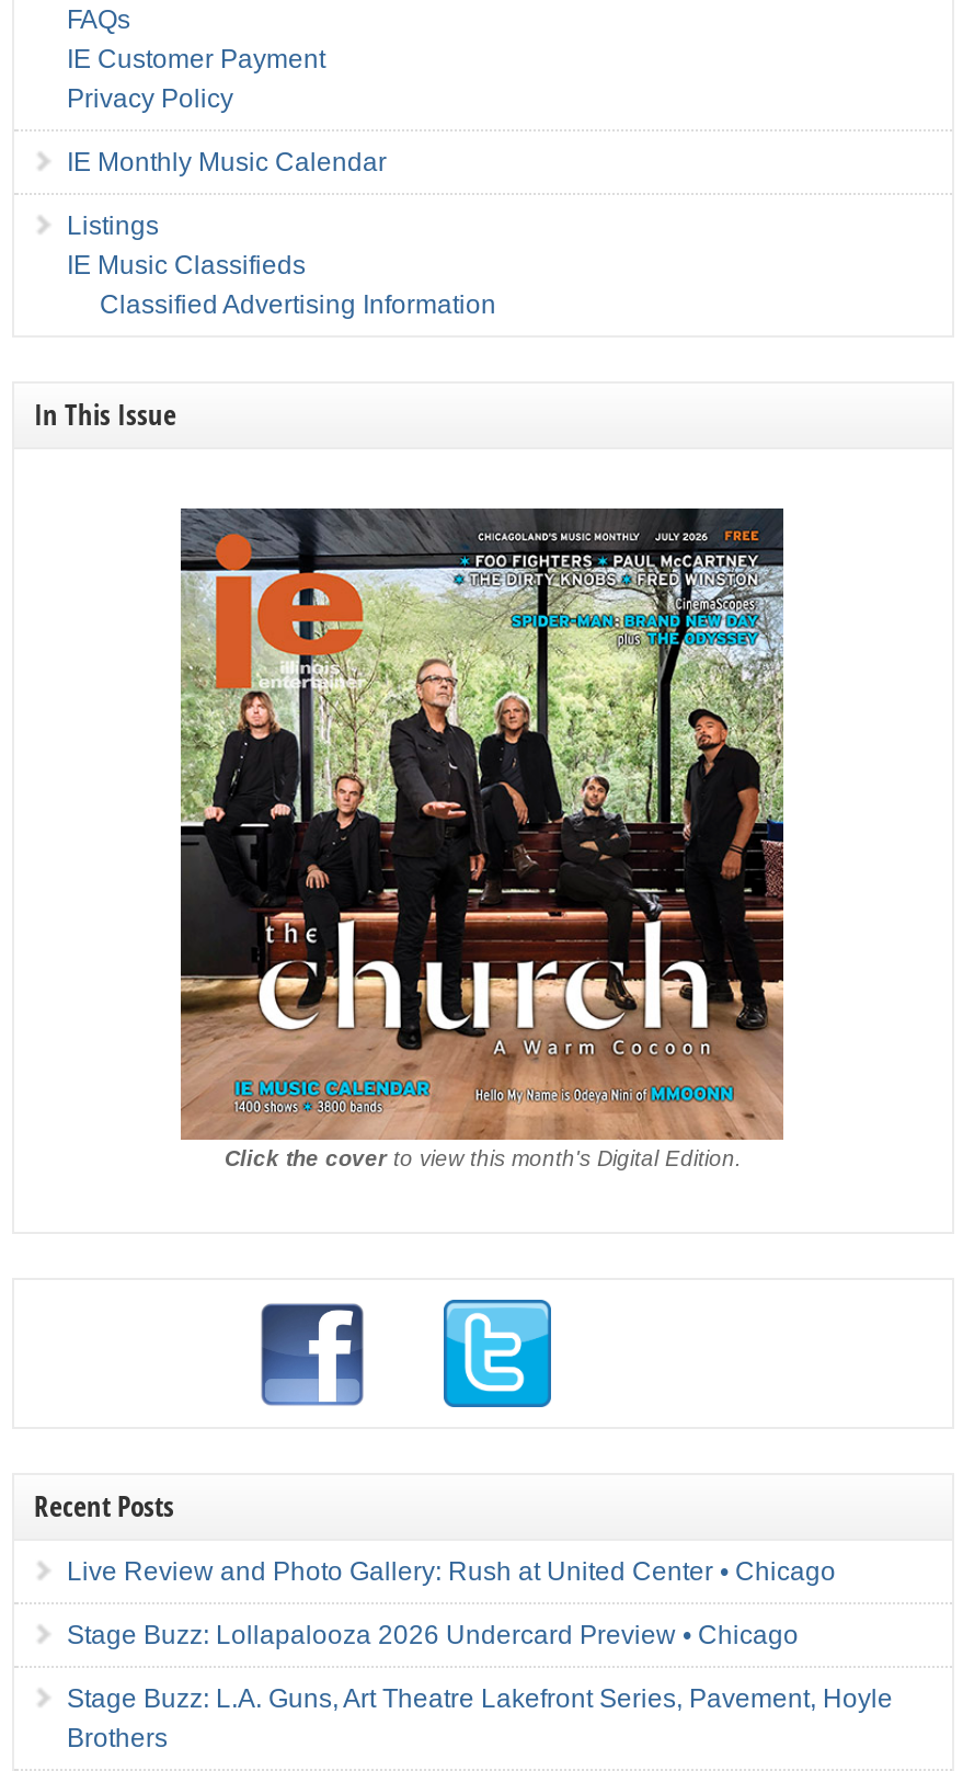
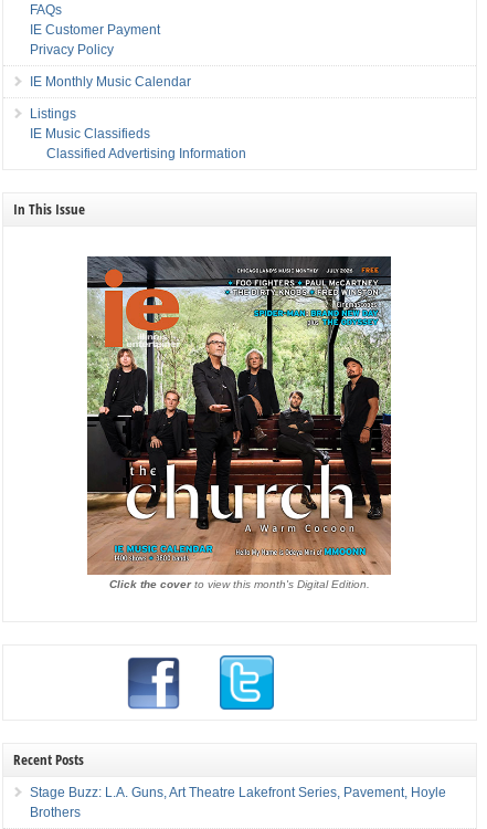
- Live Review and Photo Gallery: Rush at United Center • Chicago
- Stage Buzz: Lollapalooza 2026 Undercard Preview • Chicago
